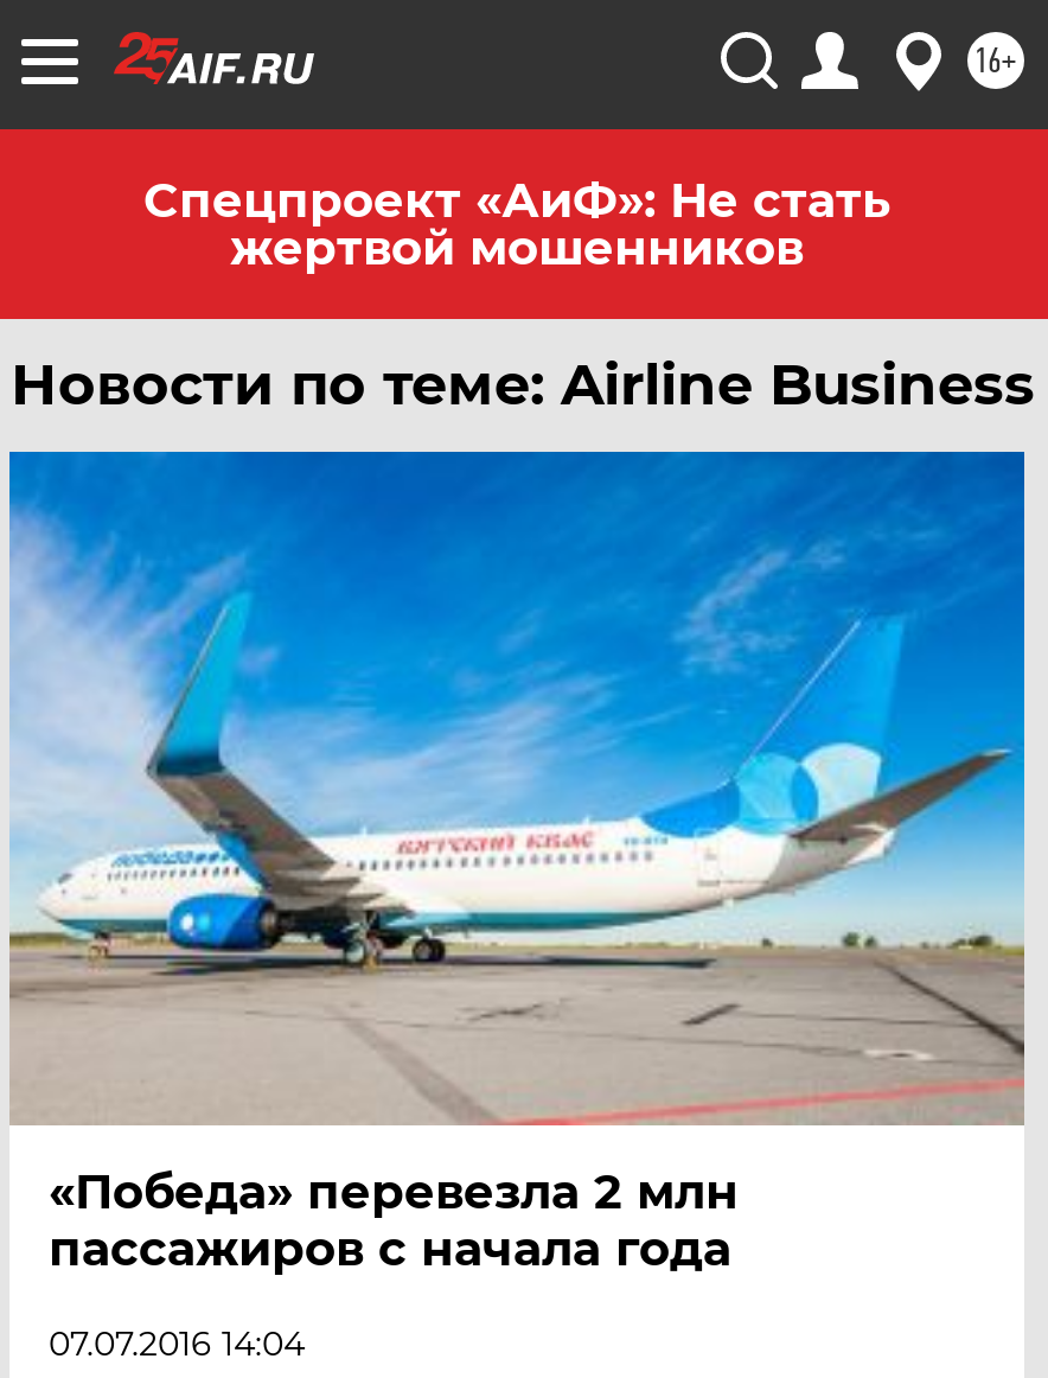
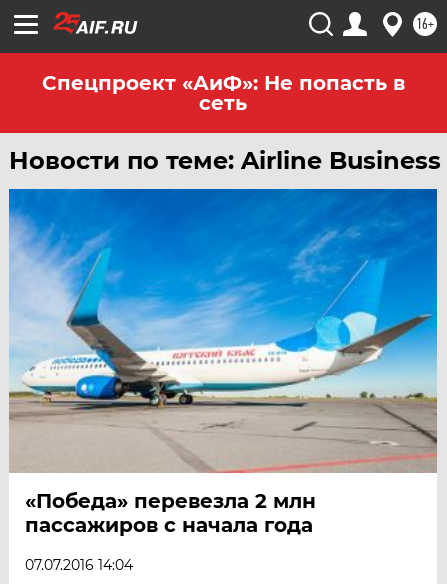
- Спецпроект «АиФ»: Не стать
- жертвой мошенников
+ Спецпроект «АиФ»: Не попасть в
+ сеть
